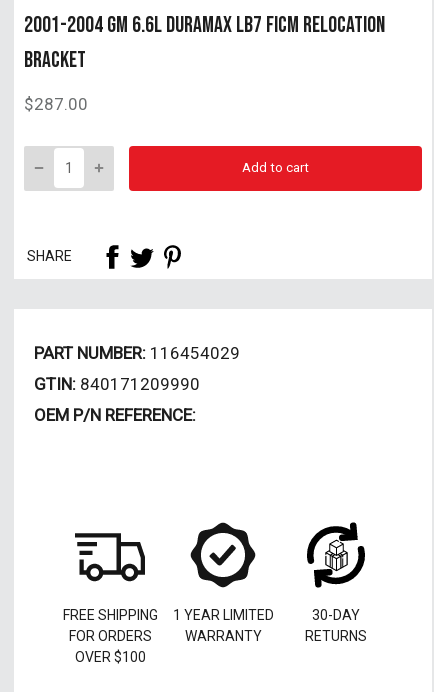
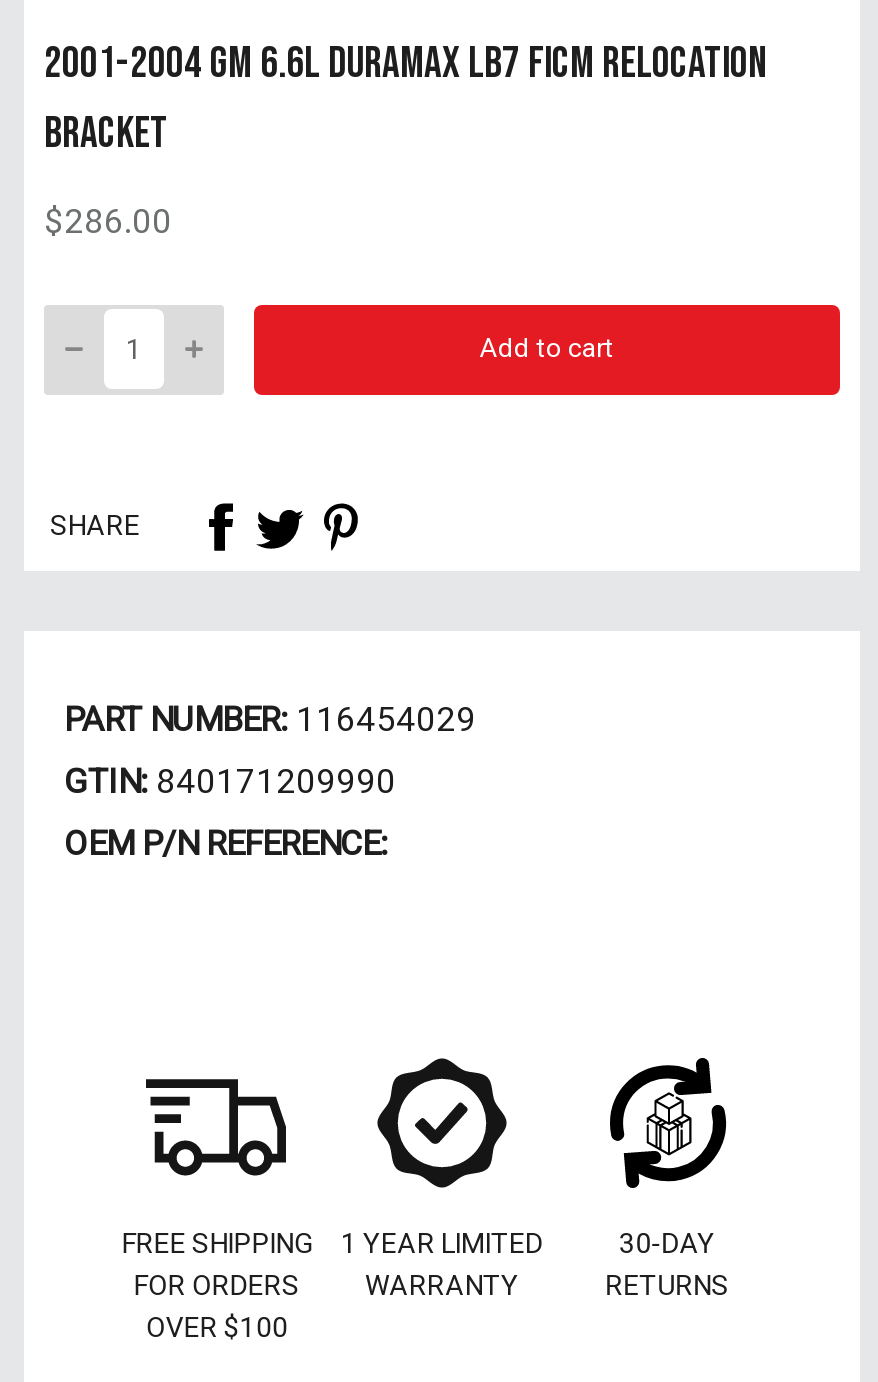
- $287.00
+ $286.00
